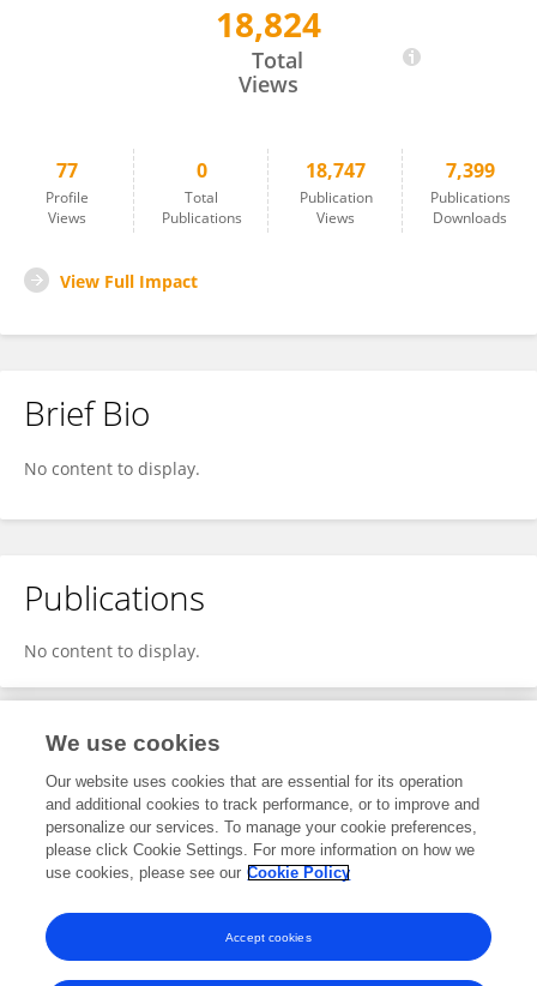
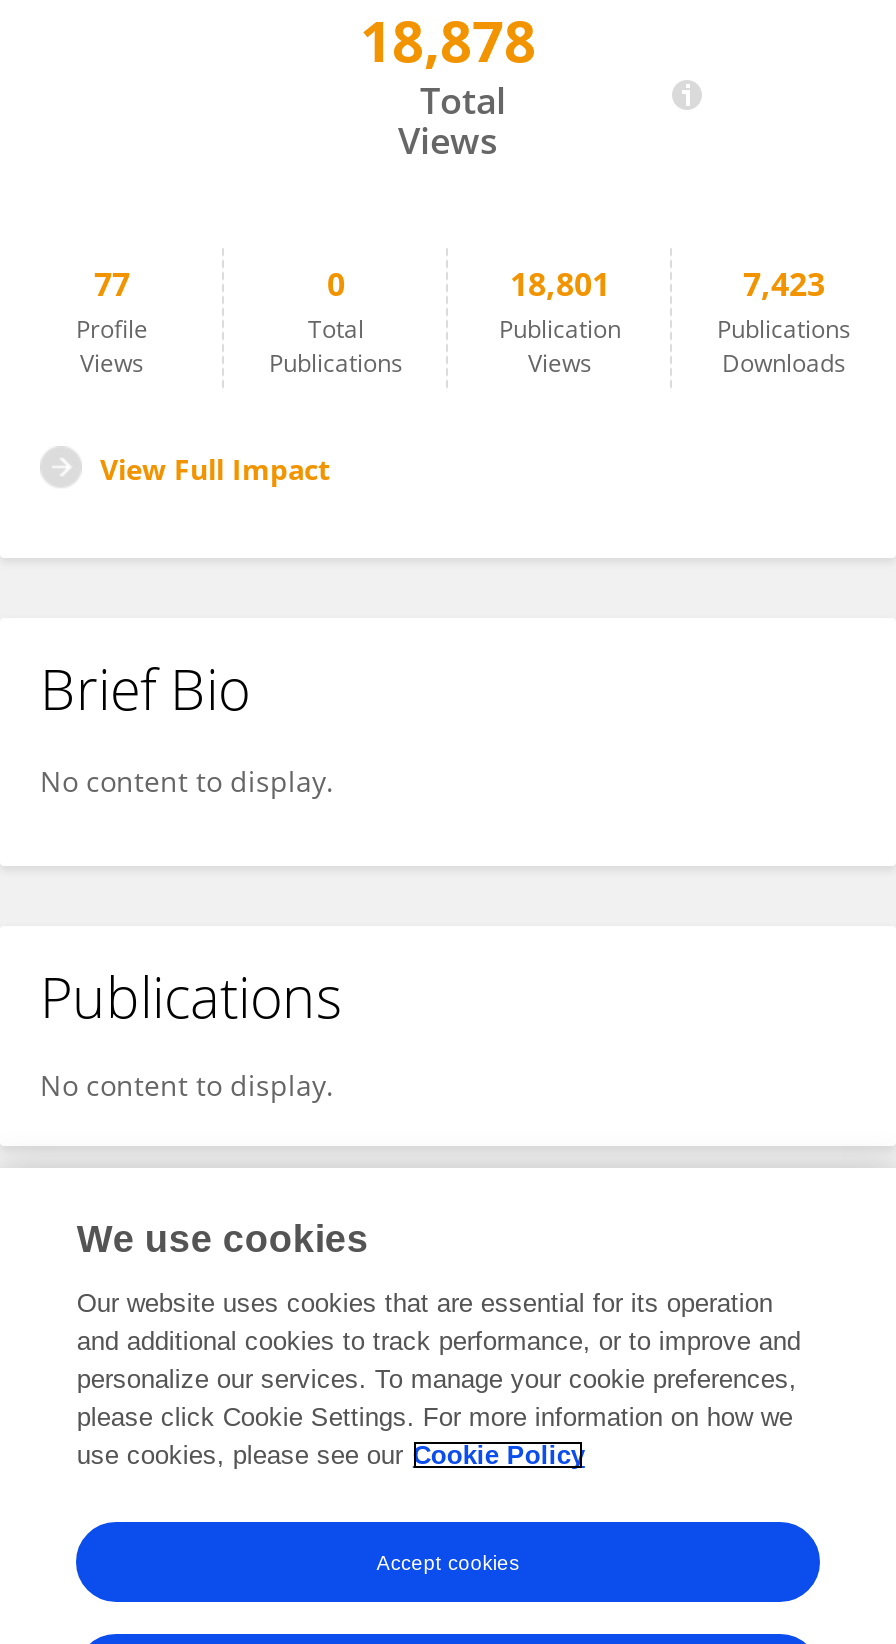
- 18,824
+ 18,878

- 18,747
+ 18,801

- 7,399
+ 7,423
